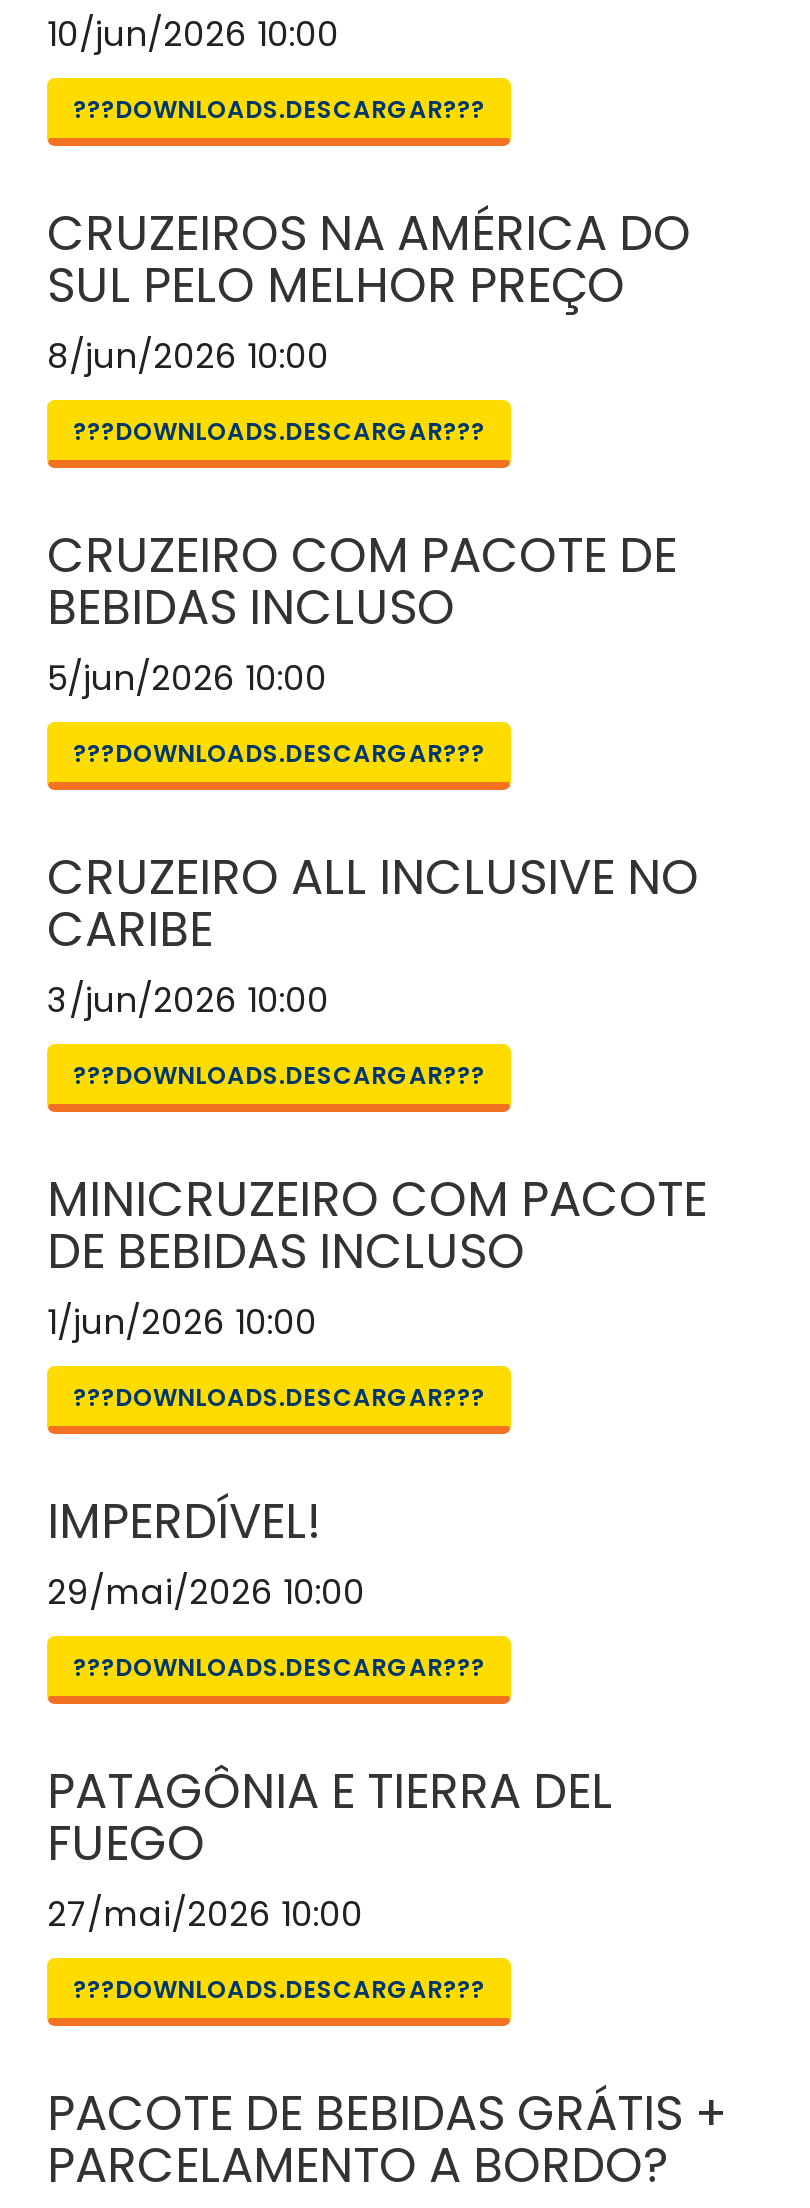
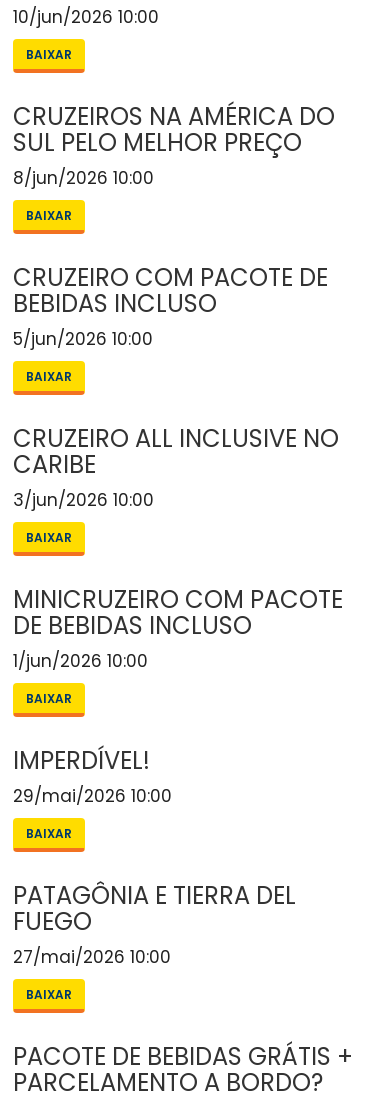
- ???DOWNLOADS.DESCARGAR???
+ BAIXAR

- ???DOWNLOADS.DESCARGAR???
+ BAIXAR

- ???DOWNLOADS.DESCARGAR???
+ BAIXAR

- ???DOWNLOADS.DESCARGAR???
+ BAIXAR

- ???DOWNLOADS.DESCARGAR???
+ BAIXAR

- ???DOWNLOADS.DESCARGAR???
+ BAIXAR

- ???DOWNLOADS.DESCARGAR???
+ BAIXAR
